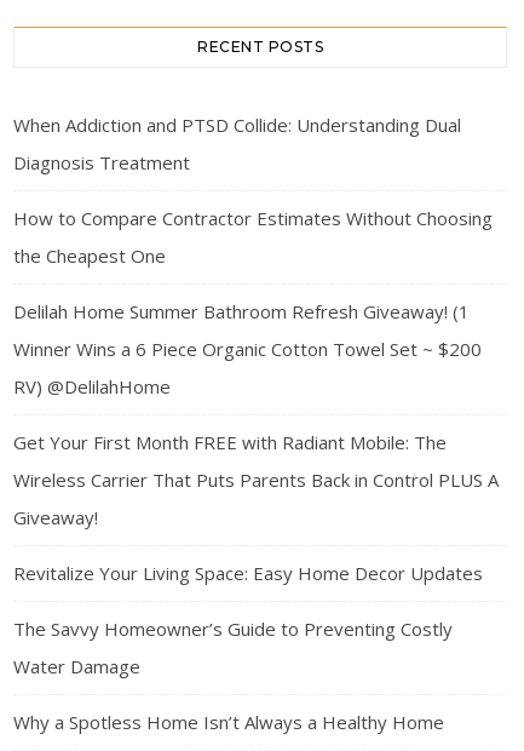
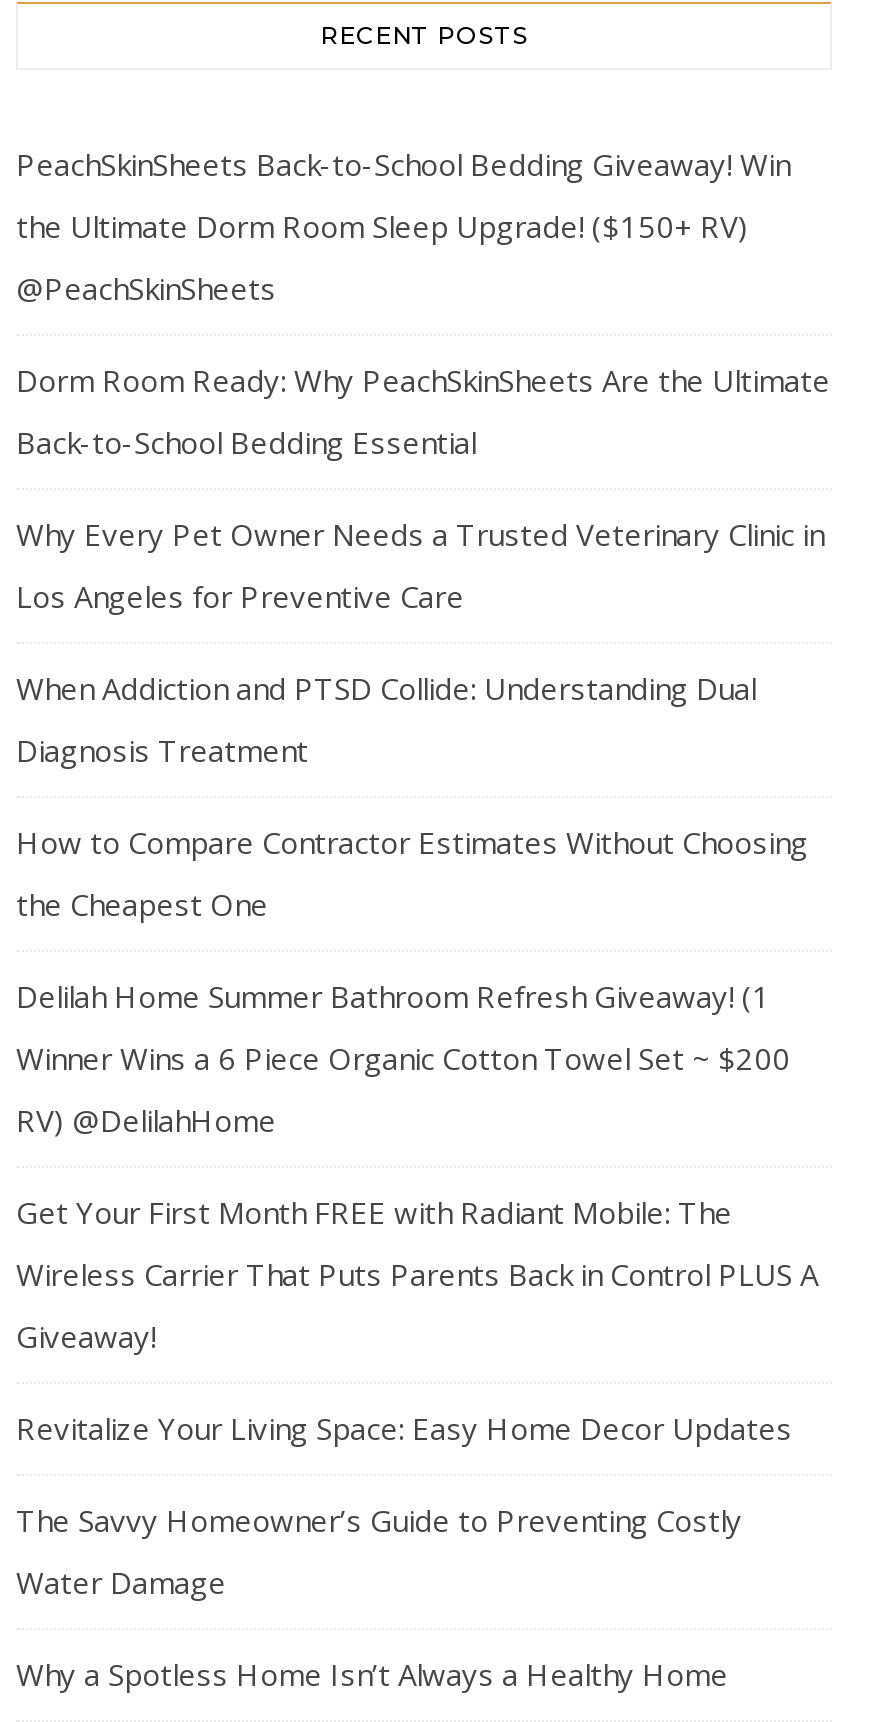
+ PeachSkinSheets Back-to-School Bedding Giveaway! Win
+ the Ultimate Dorm Room Sleep Upgrade! ($150+ RV)
+ @PeachSkinSheets
+ Dorm Room Ready: Why PeachSkinSheets Are the Ultimate
+ Back-to-School Bedding Essential
+ Why Every Pet Owner Needs a Trusted Veterinary Clinic in
+ Los Angeles for Preventive Care
